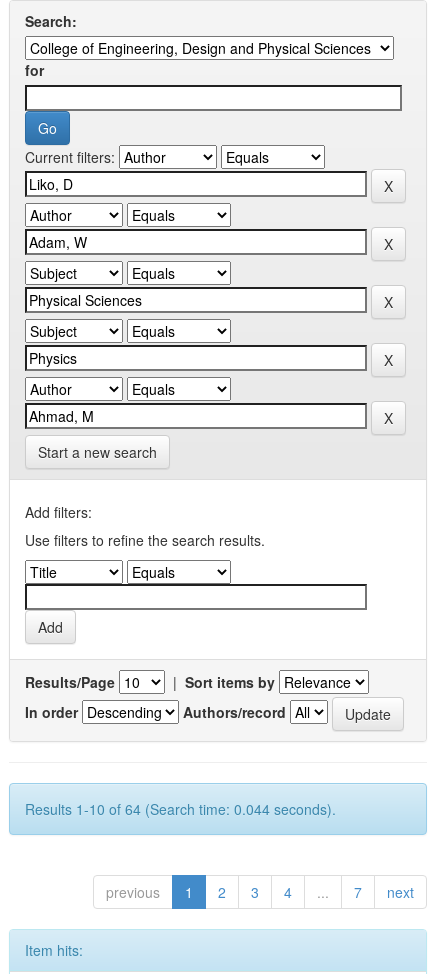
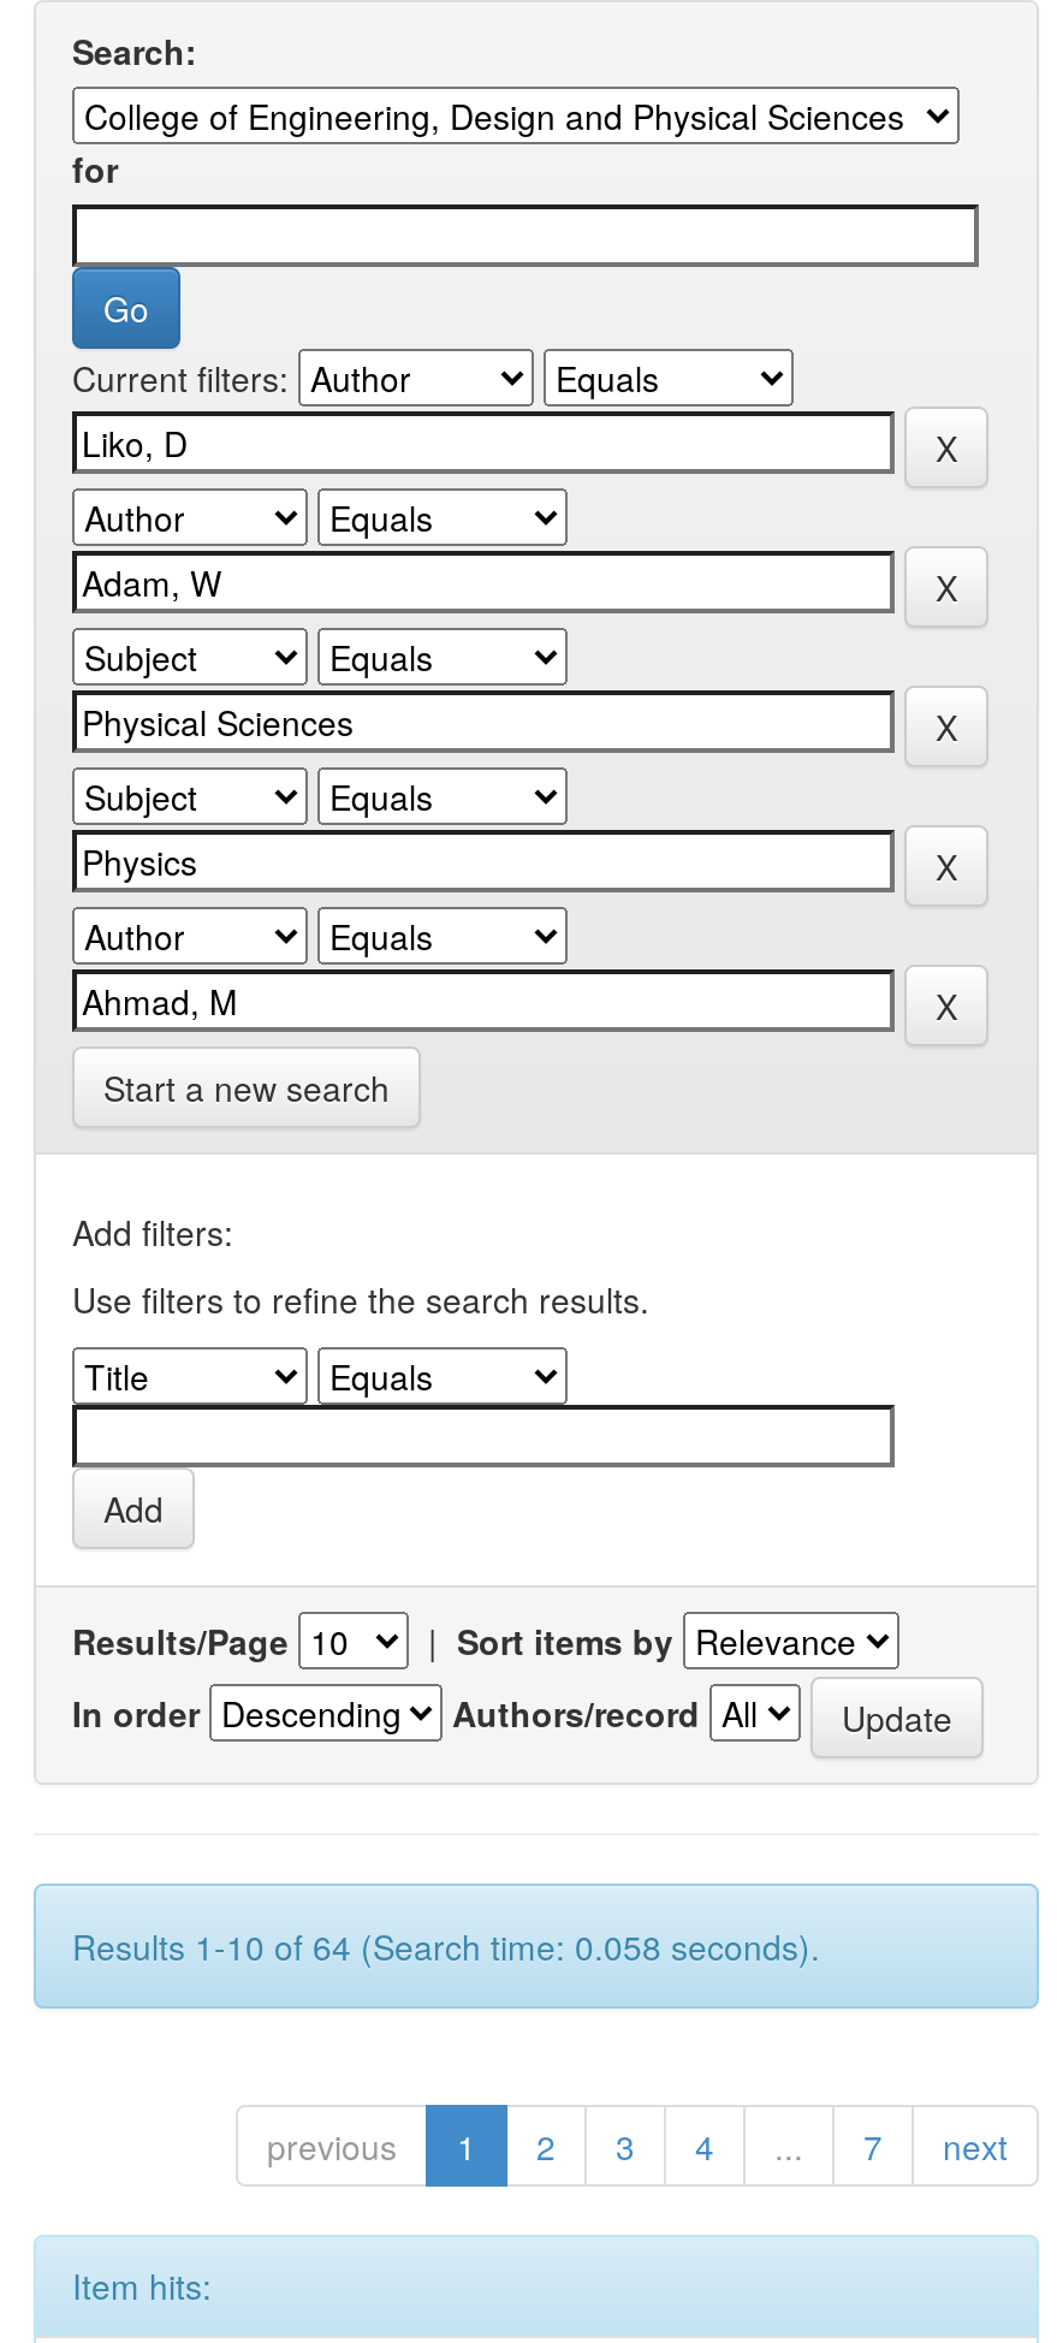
- Results 1-10 of 64 (Search time: 0.044 seconds).
+ Results 1-10 of 64 (Search time: 0.058 seconds).
